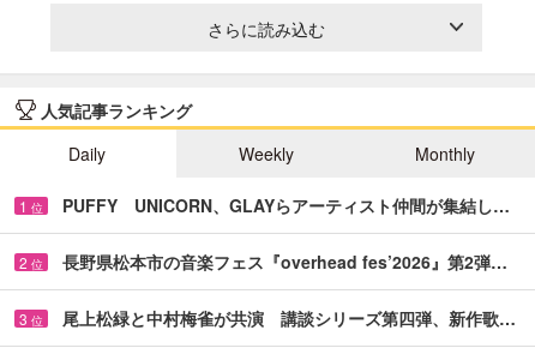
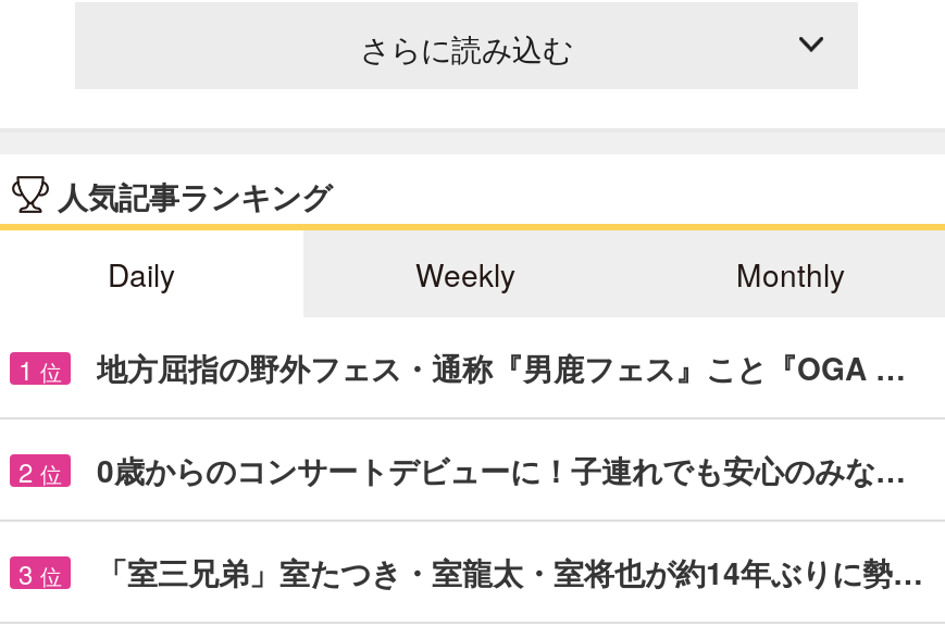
- PUFFY UNICORN、GLAYらアーティスト仲間が集結し…
+ 地方屈指の野外フェス・通称『男鹿フェス』こと『OGA …

- 長野県松本市の音楽フェス『overhead fes’2026』第2弾…
+ 0歳からのコンサートデビューに！子連れでも安心のみな…

- 尾上松緑と中村梅雀が共演 講談シリーズ第四弾、新作歌…
+ 「室三兄弟」室たつき・室龍太・室将也が約14年ぶりに勢…
